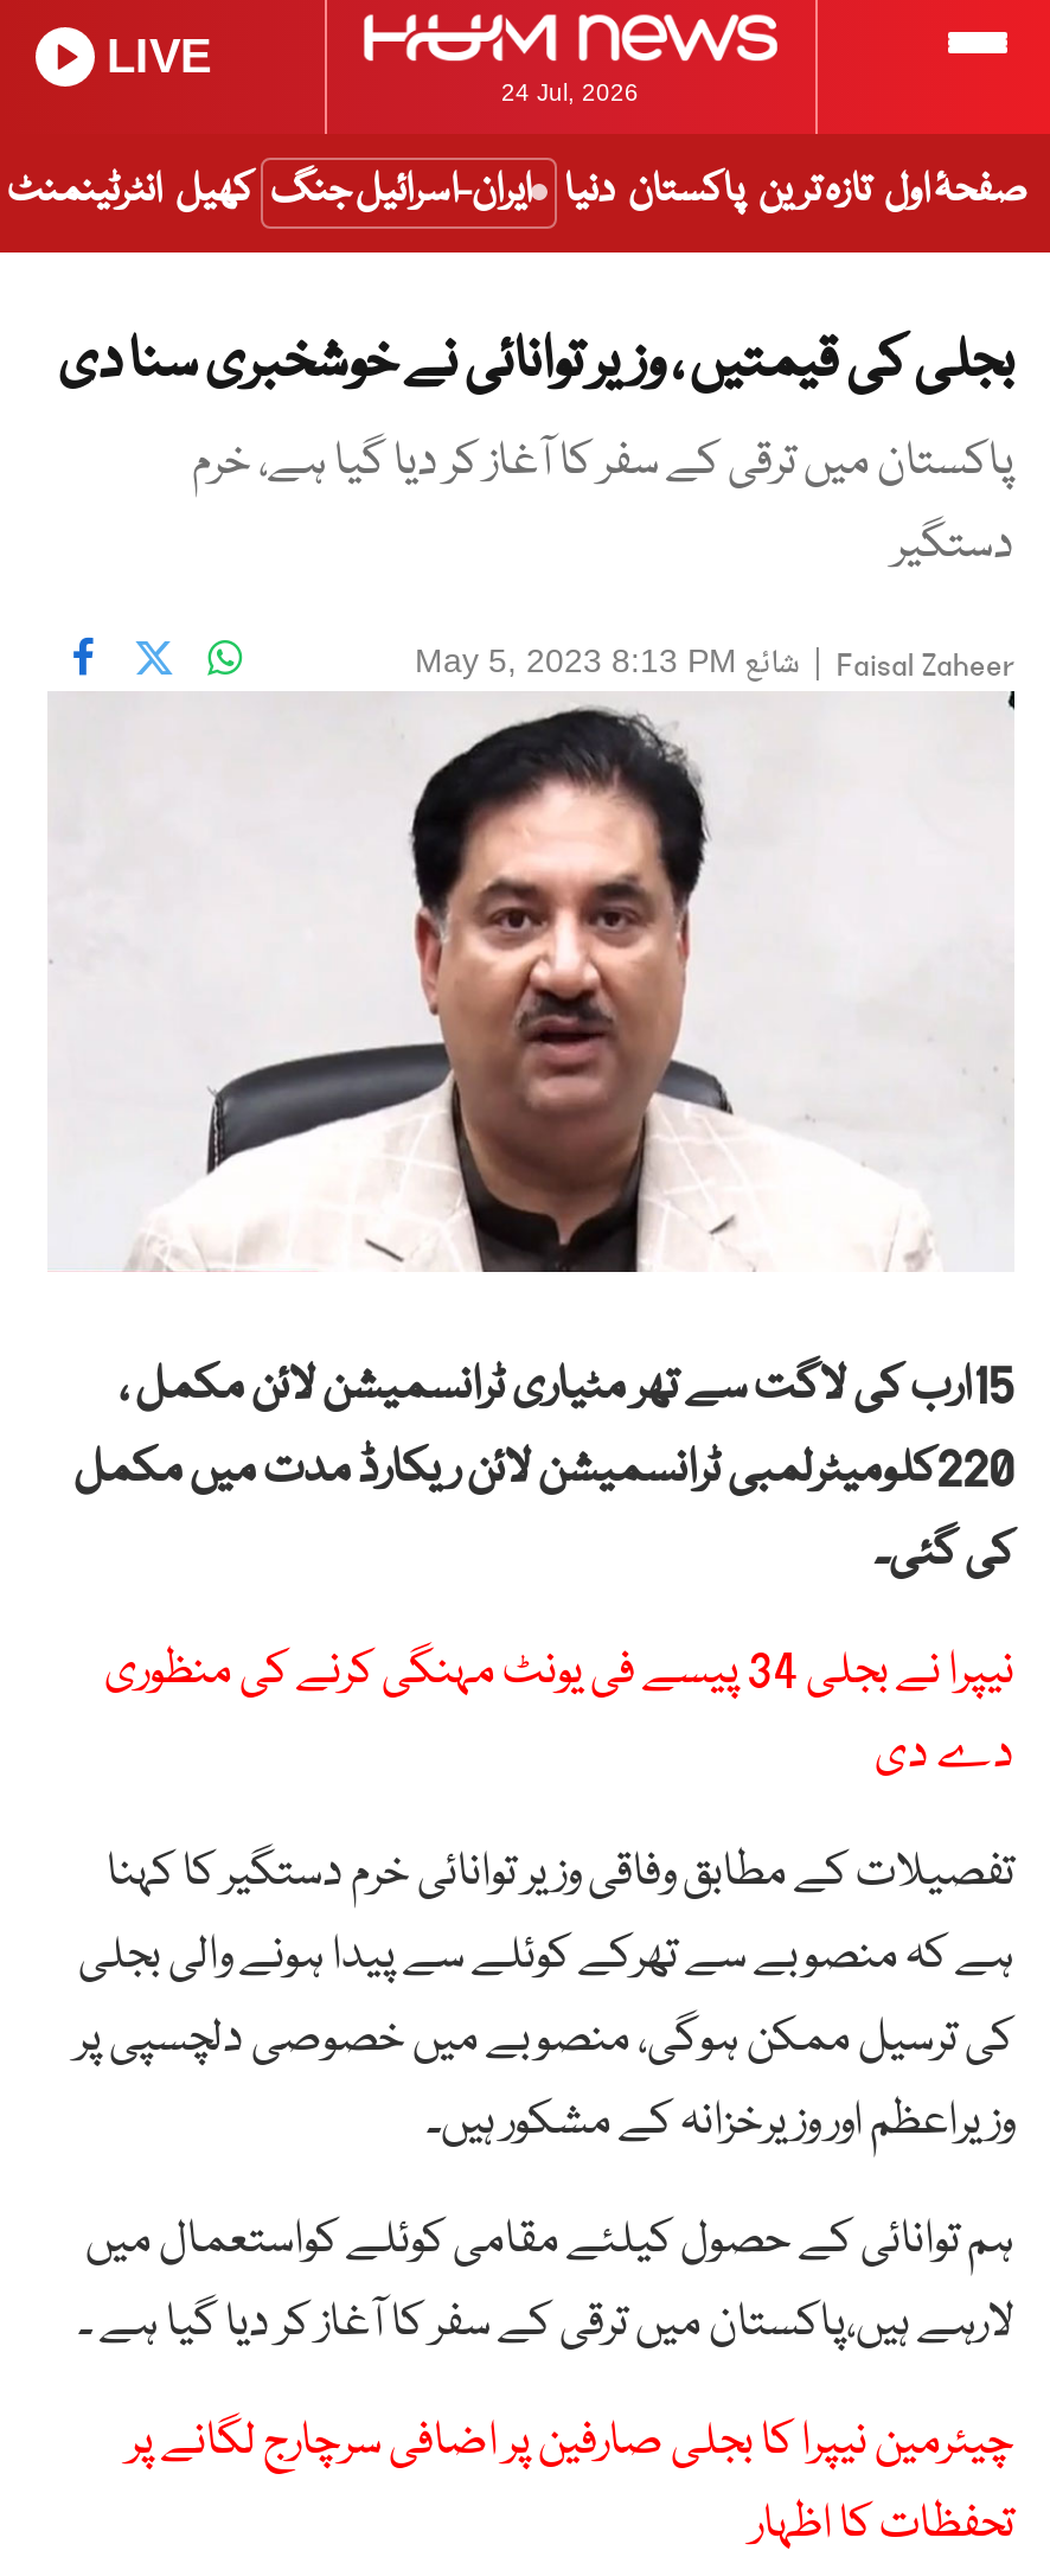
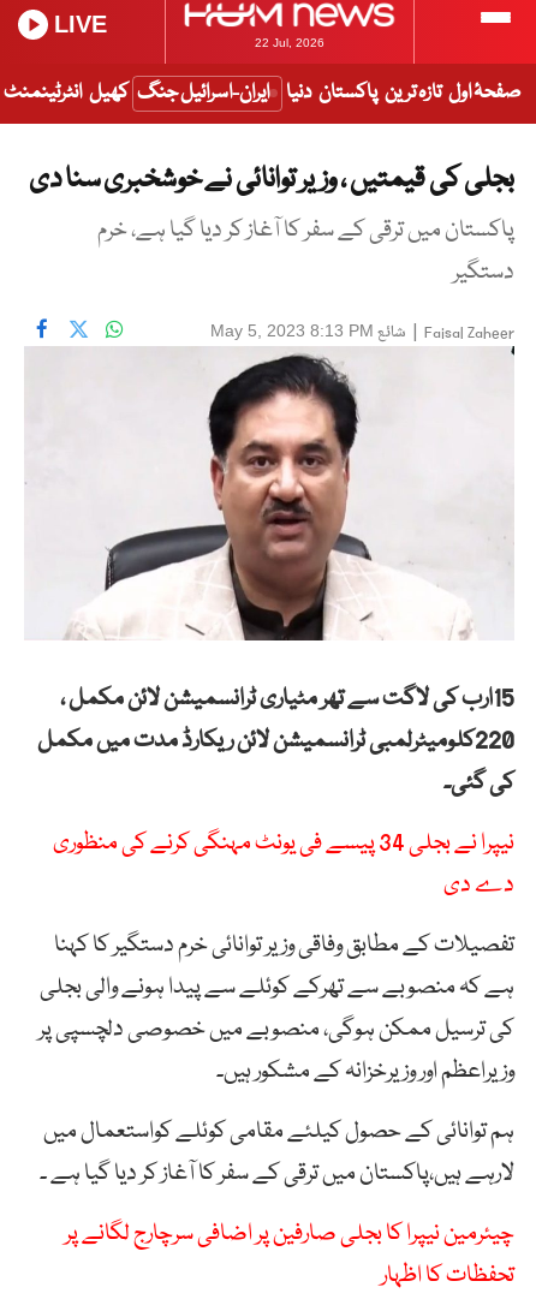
- 24 Jul, 2026
+ 22 Jul, 2026
